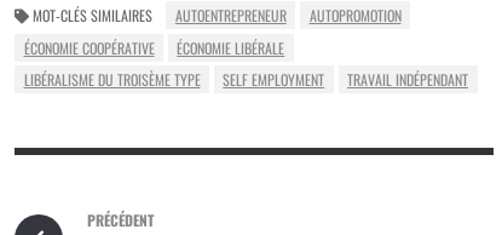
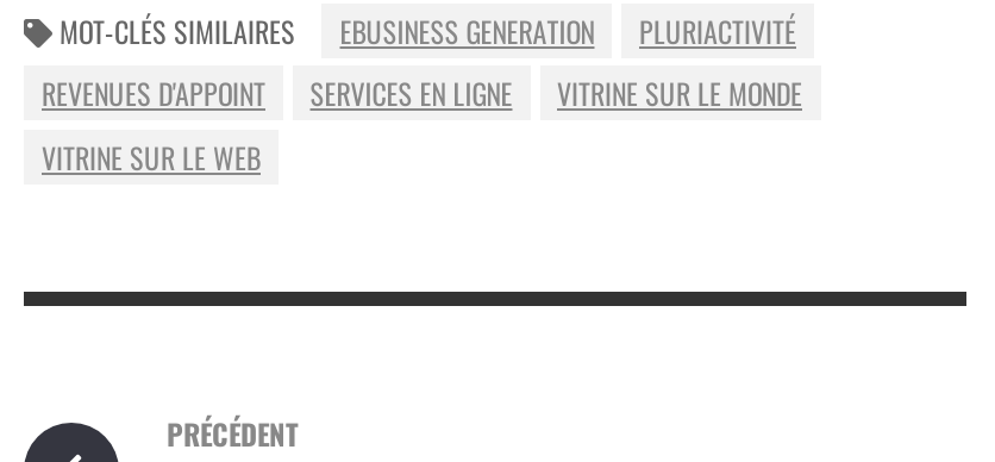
- AUTOENTREPRENEUR
- AUTOPROMOTION
+ EBUSINESS GENERATION
+ PLURIACTIVITÉ

- ÉCONOMIE COOPÉRATIVE
- ÉCONOMIE LIBÉRALE
+ REVENUES D'APPOINT
+ SERVICES EN LIGNE
+ VITRINE SUR LE MONDE

- LIBÉRALISME DU TROISÈME TYPE
- SELF EMPLOYMENT
- TRAVAIL INDÉPENDANT
+ VITRINE SUR LE WEB
